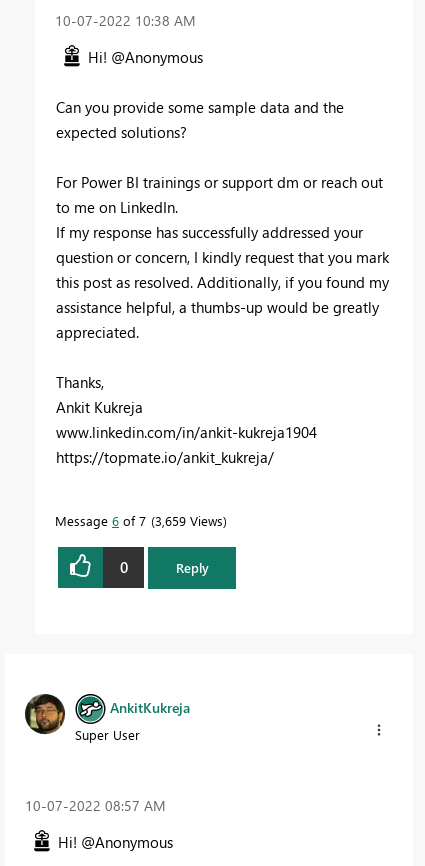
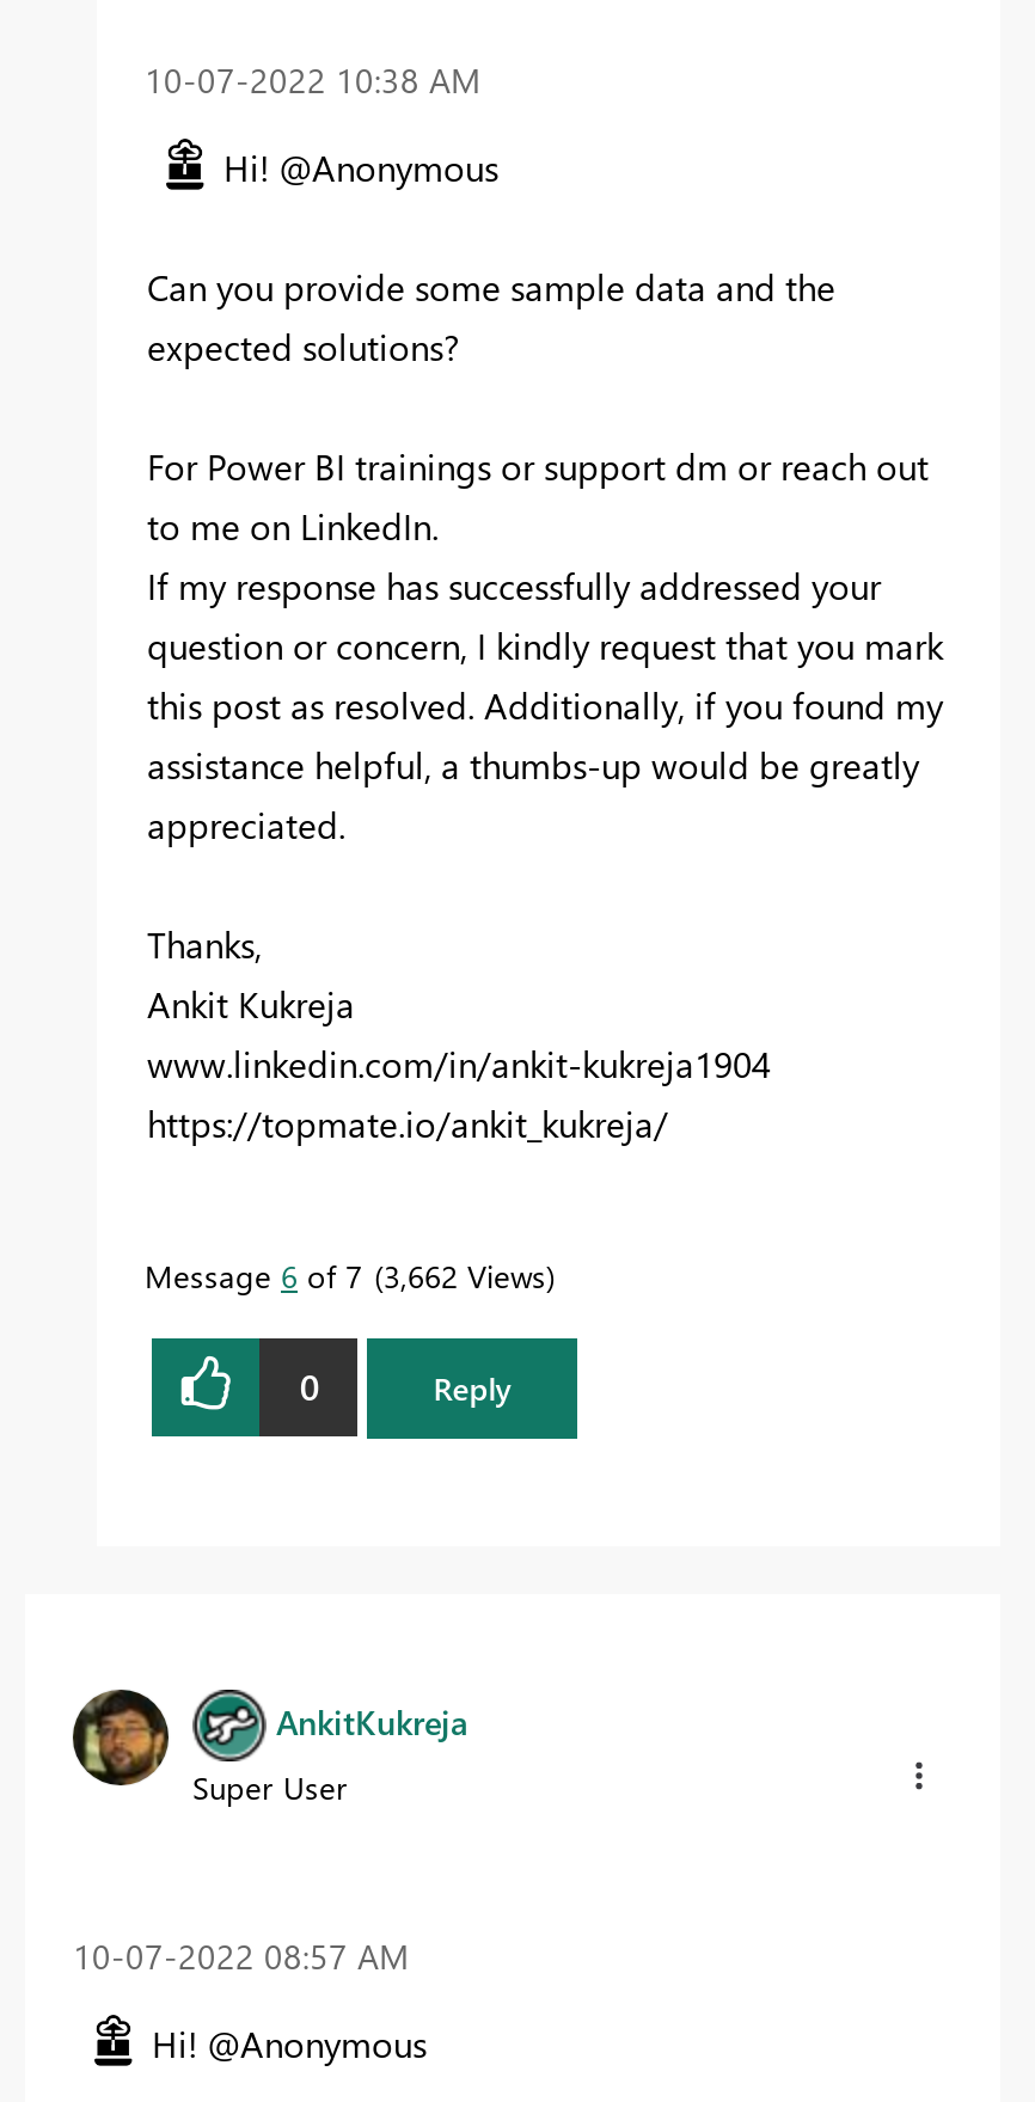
- Message 6 of 7 3,659 Views
+ Message 6 of 7 3,662 Views
